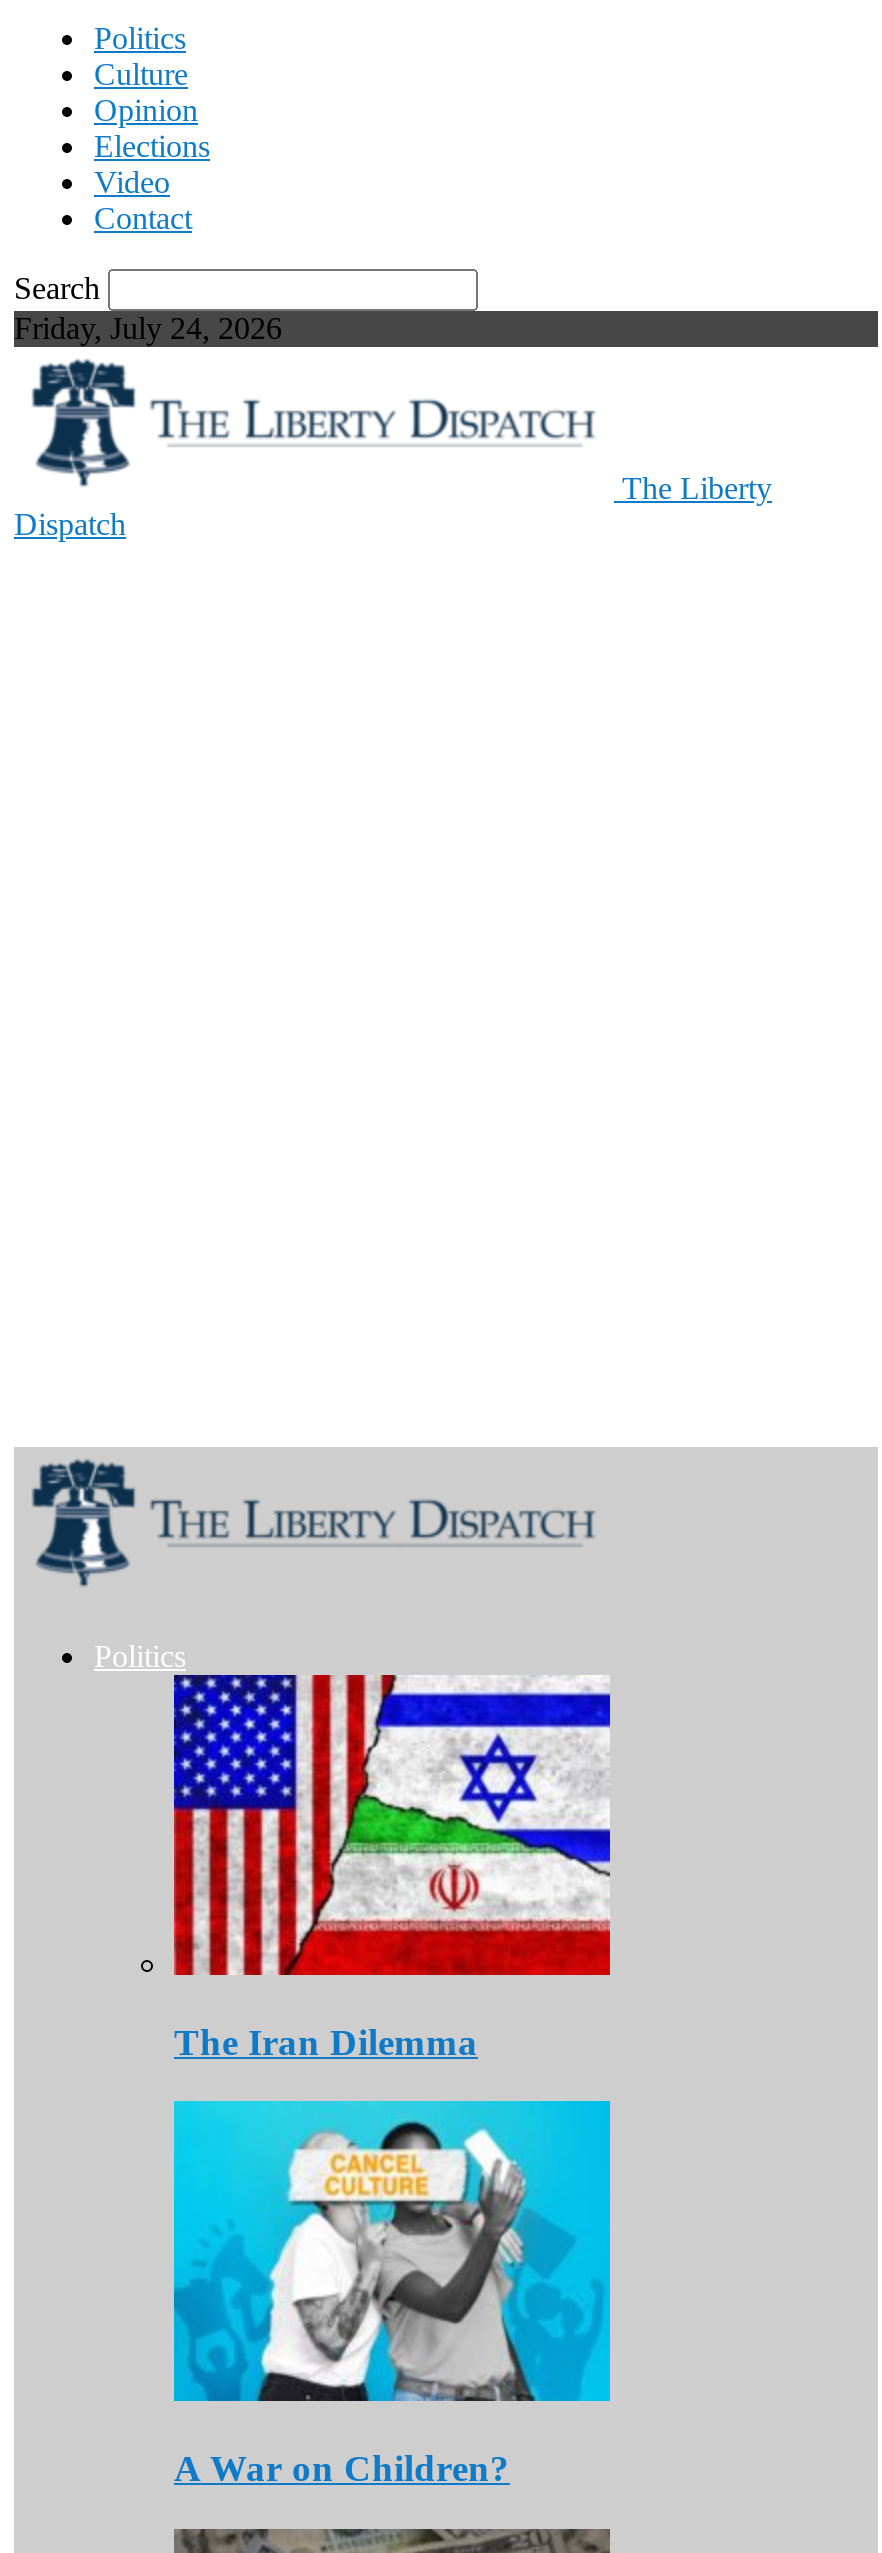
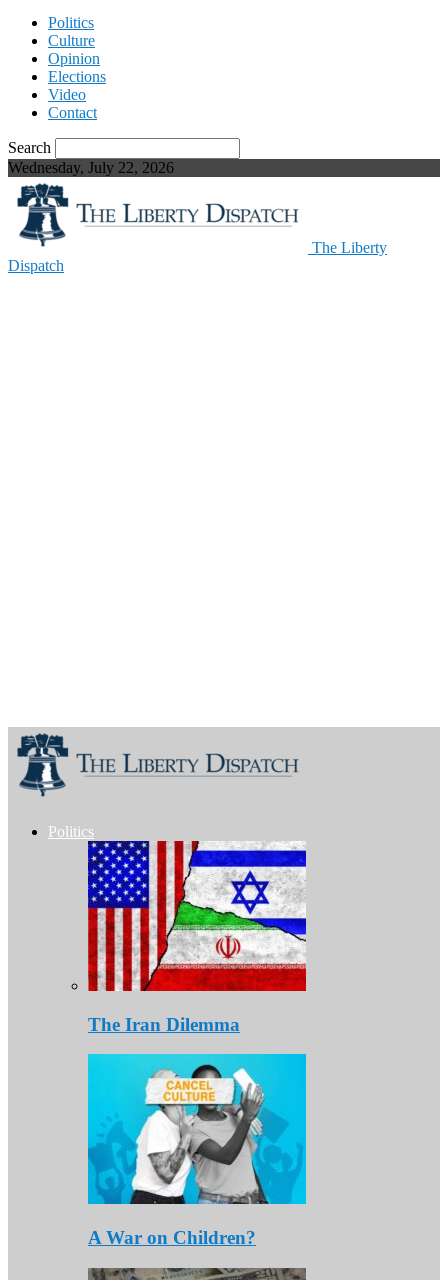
- Friday, July 24, 2026
+ Wednesday, July 22, 2026
